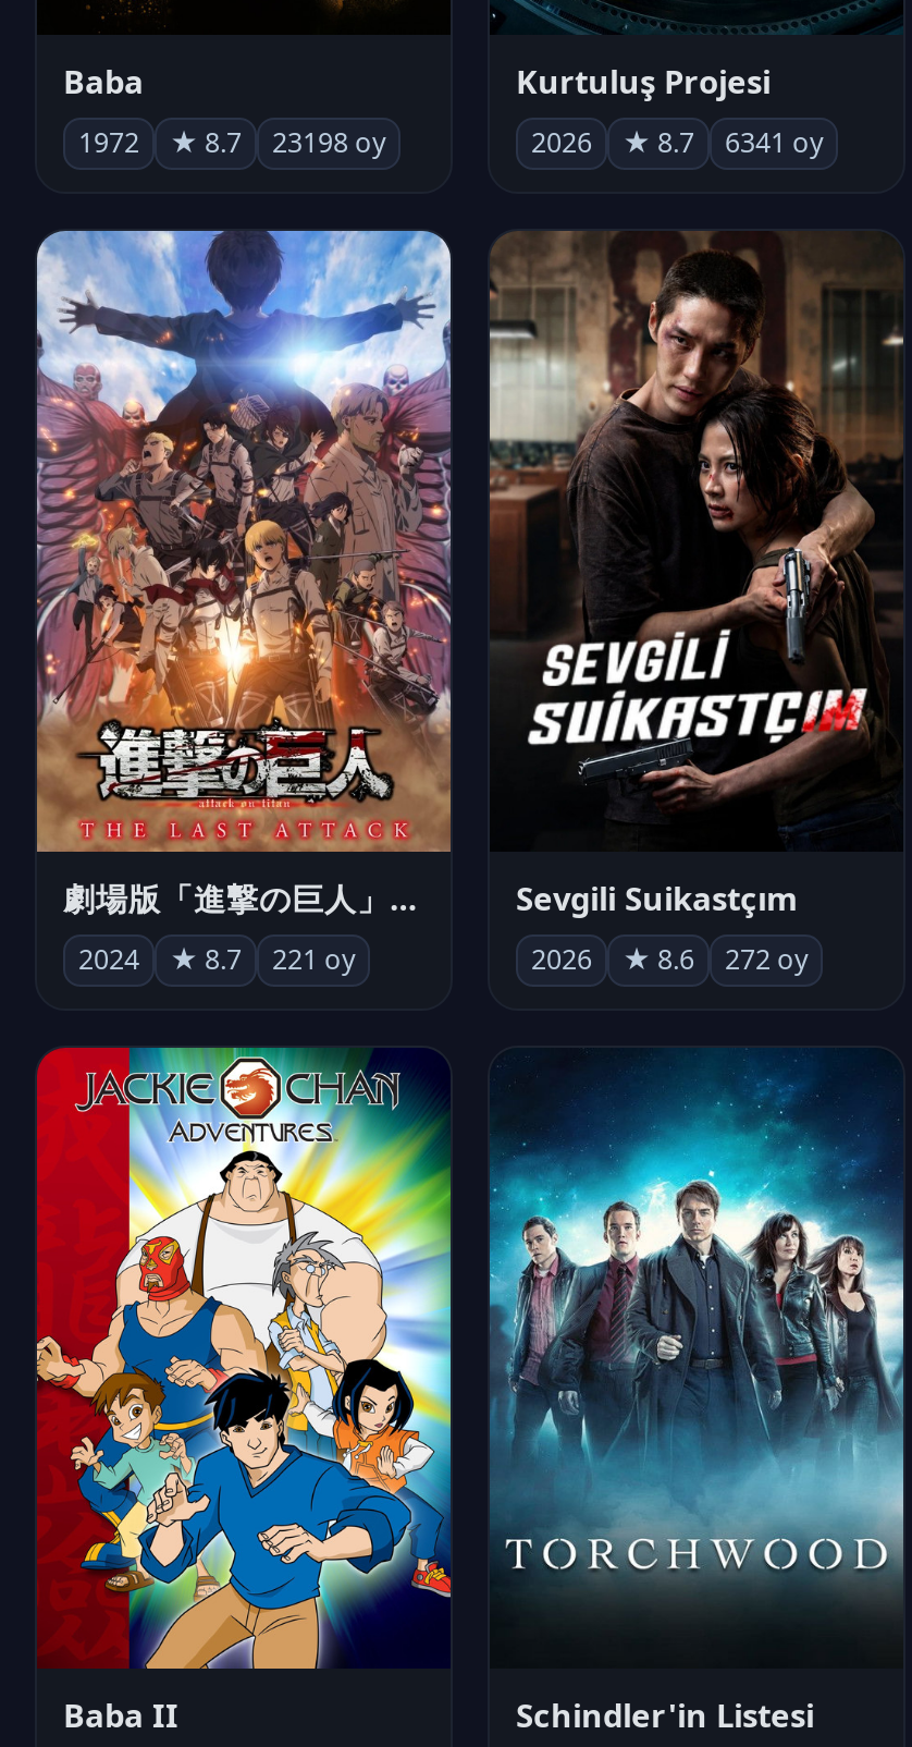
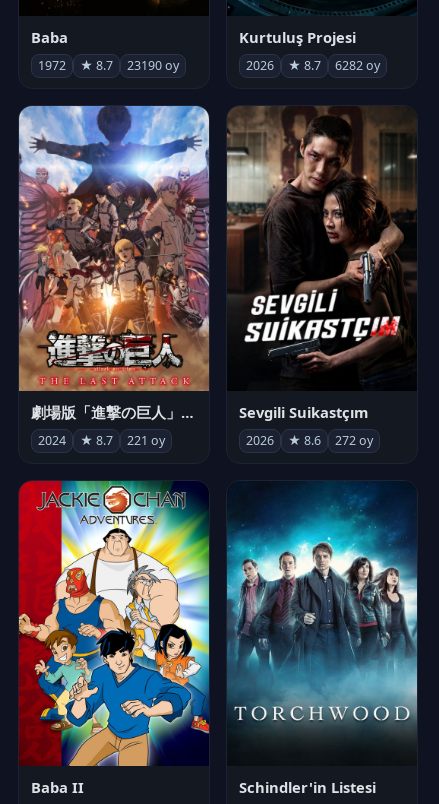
- 23198 oy
+ 23190 oy

- 6341 oy
+ 6282 oy
